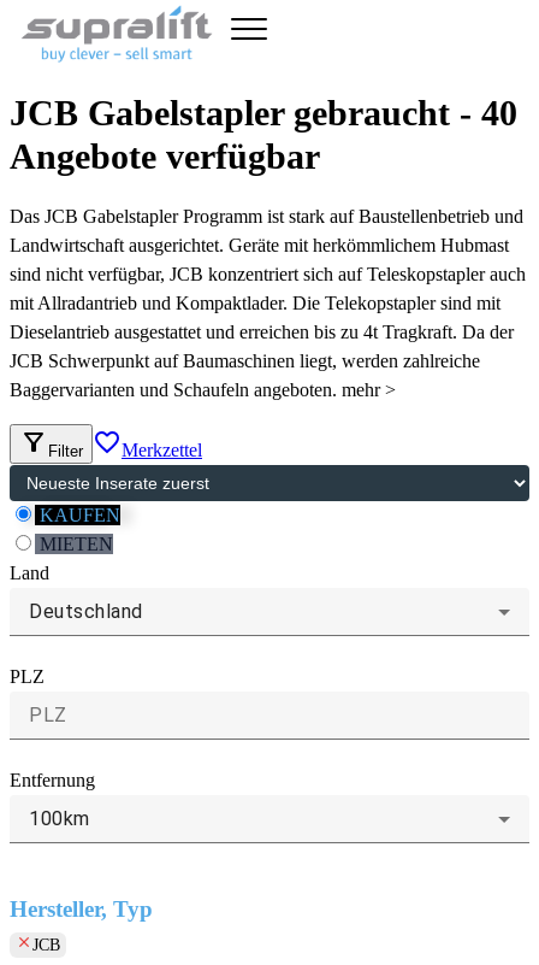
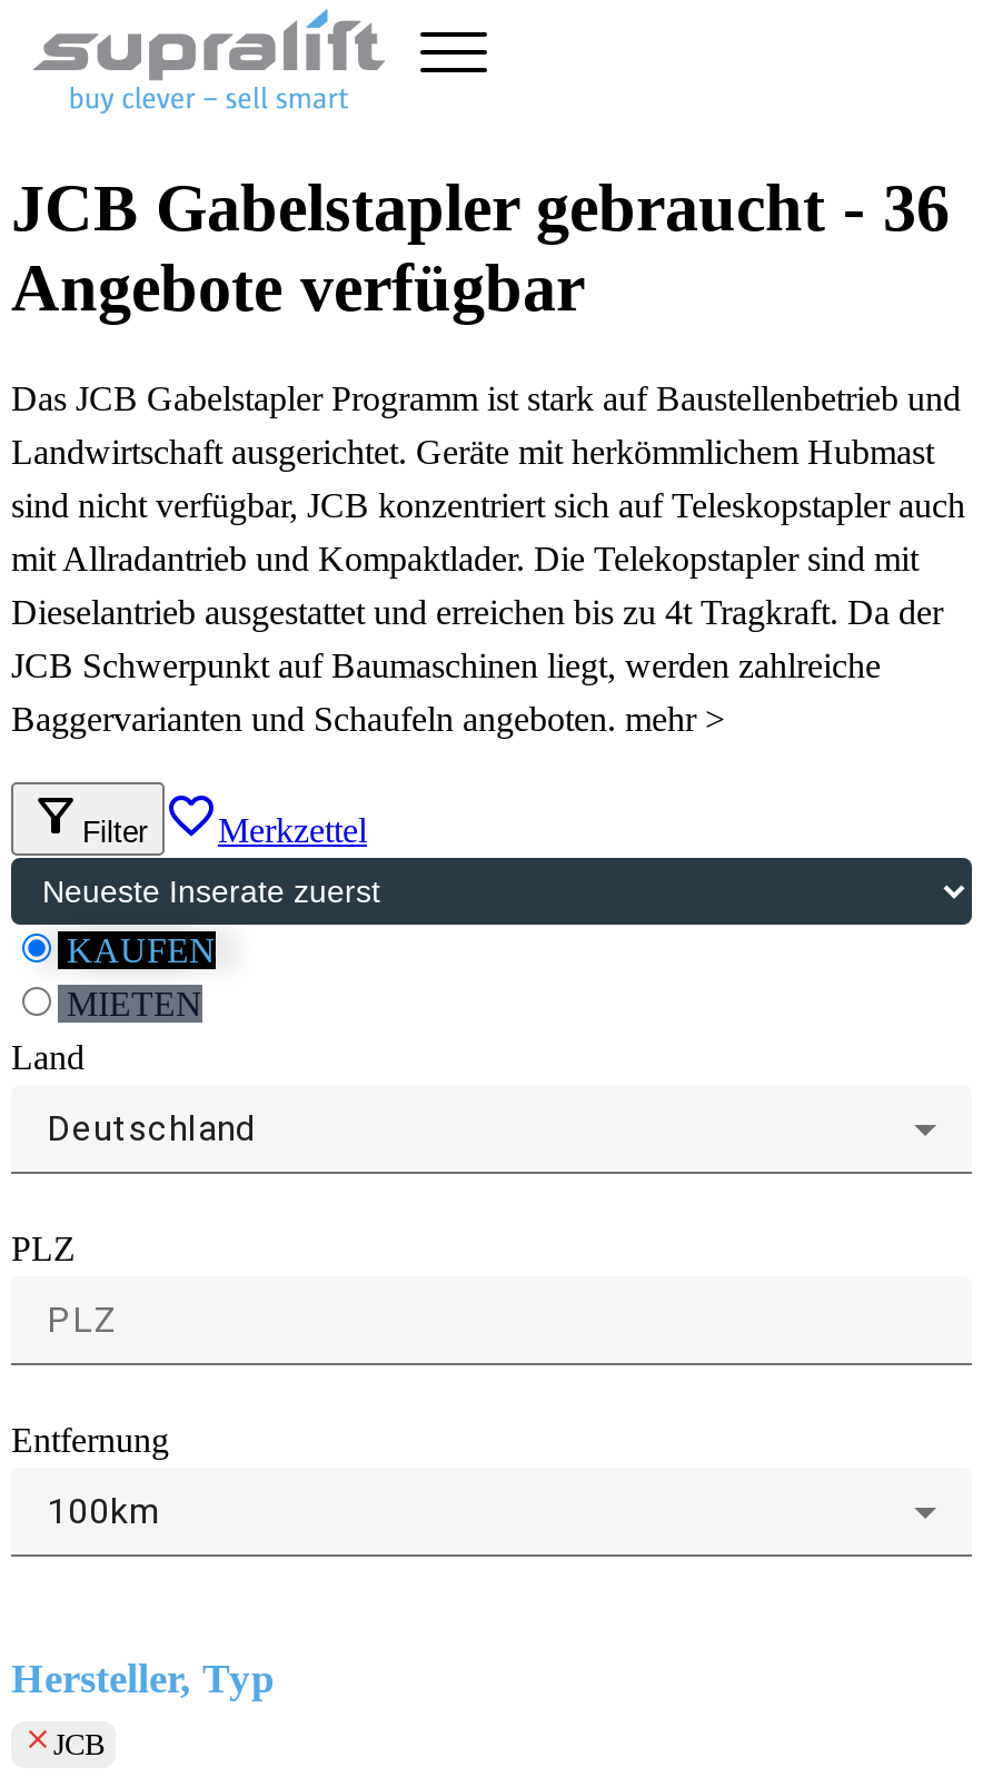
- JCB Gabelstapler gebraucht - 40
+ JCB Gabelstapler gebraucht - 36
